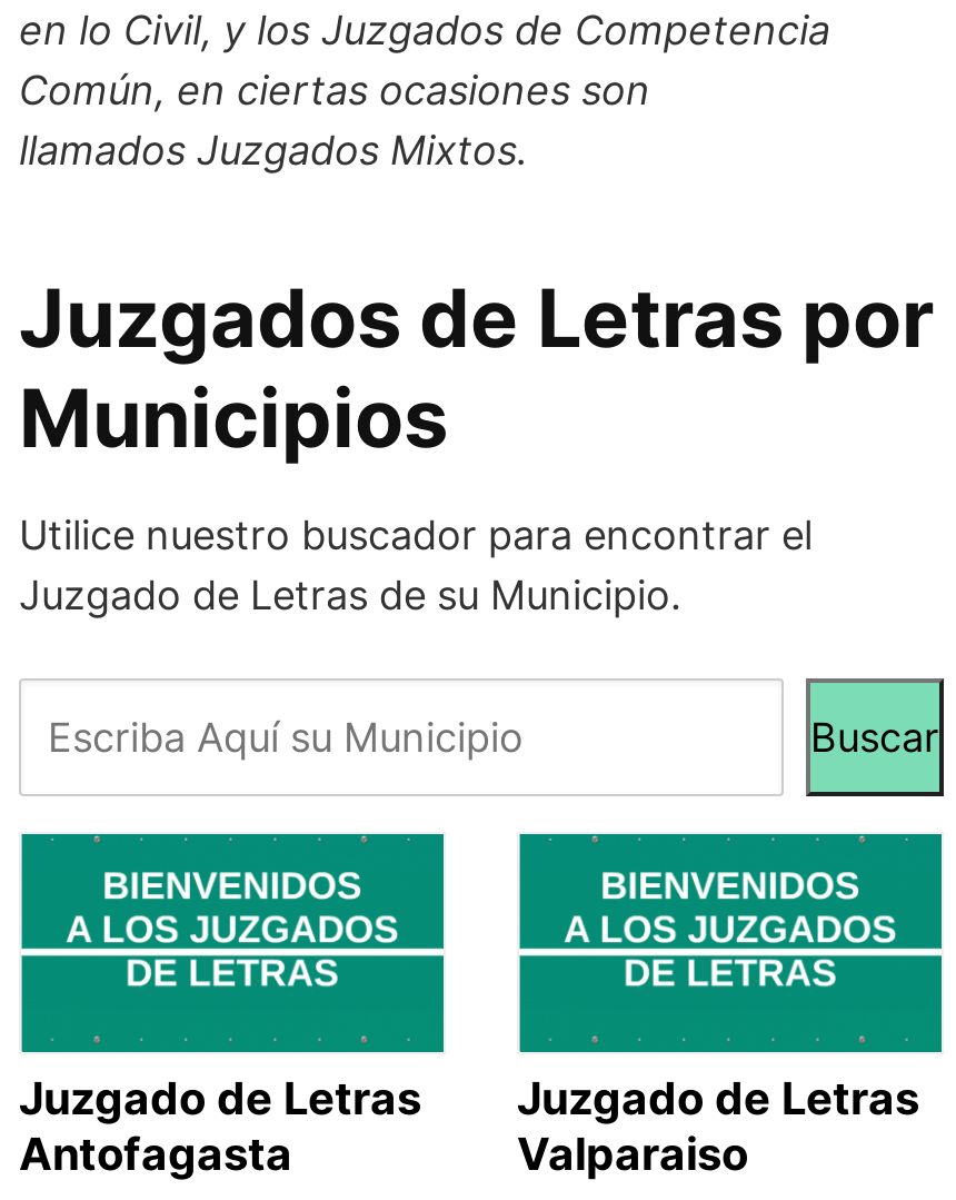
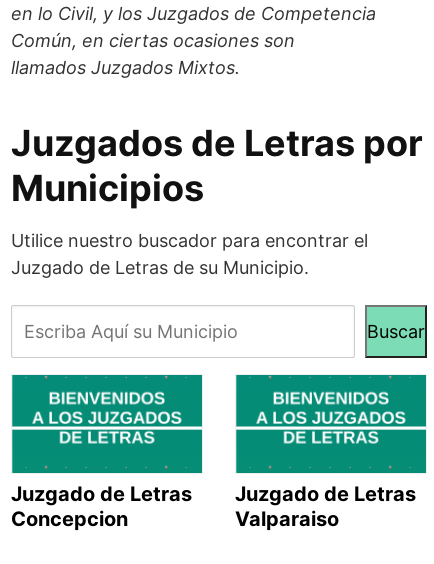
- Antofagasta
+ Concepcion
